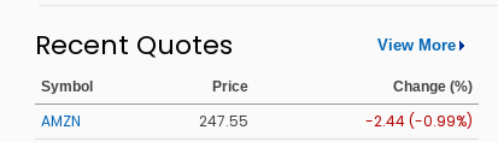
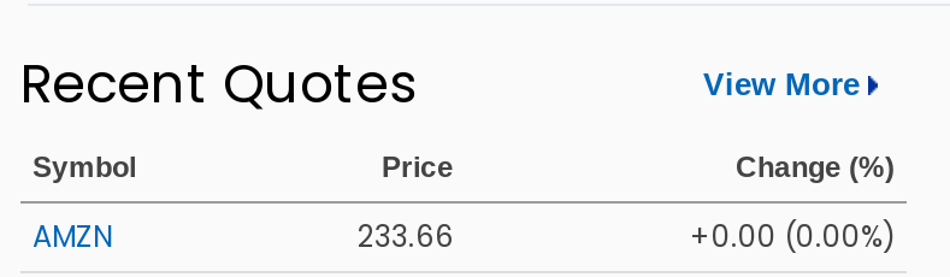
- 247.55
+ 233.66

- -2.44 (-0.99%)
+ +0.00 (0.00%)
